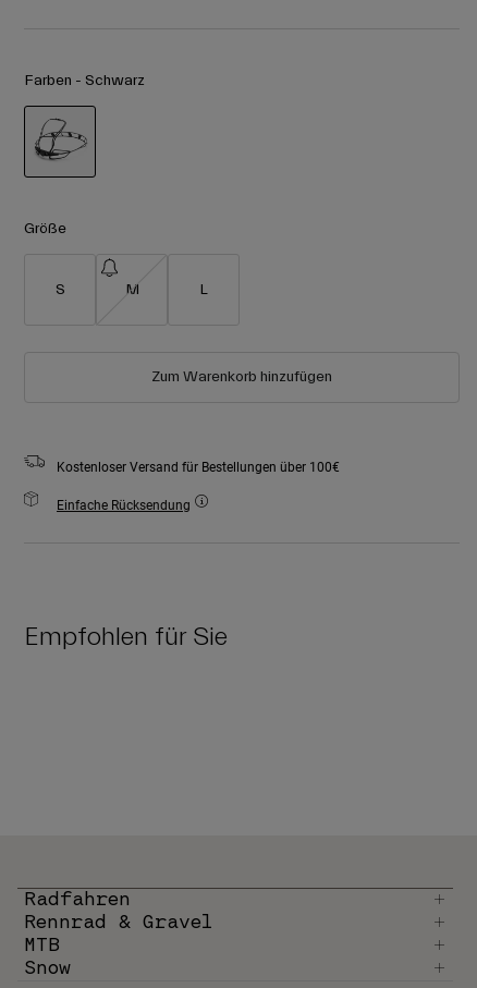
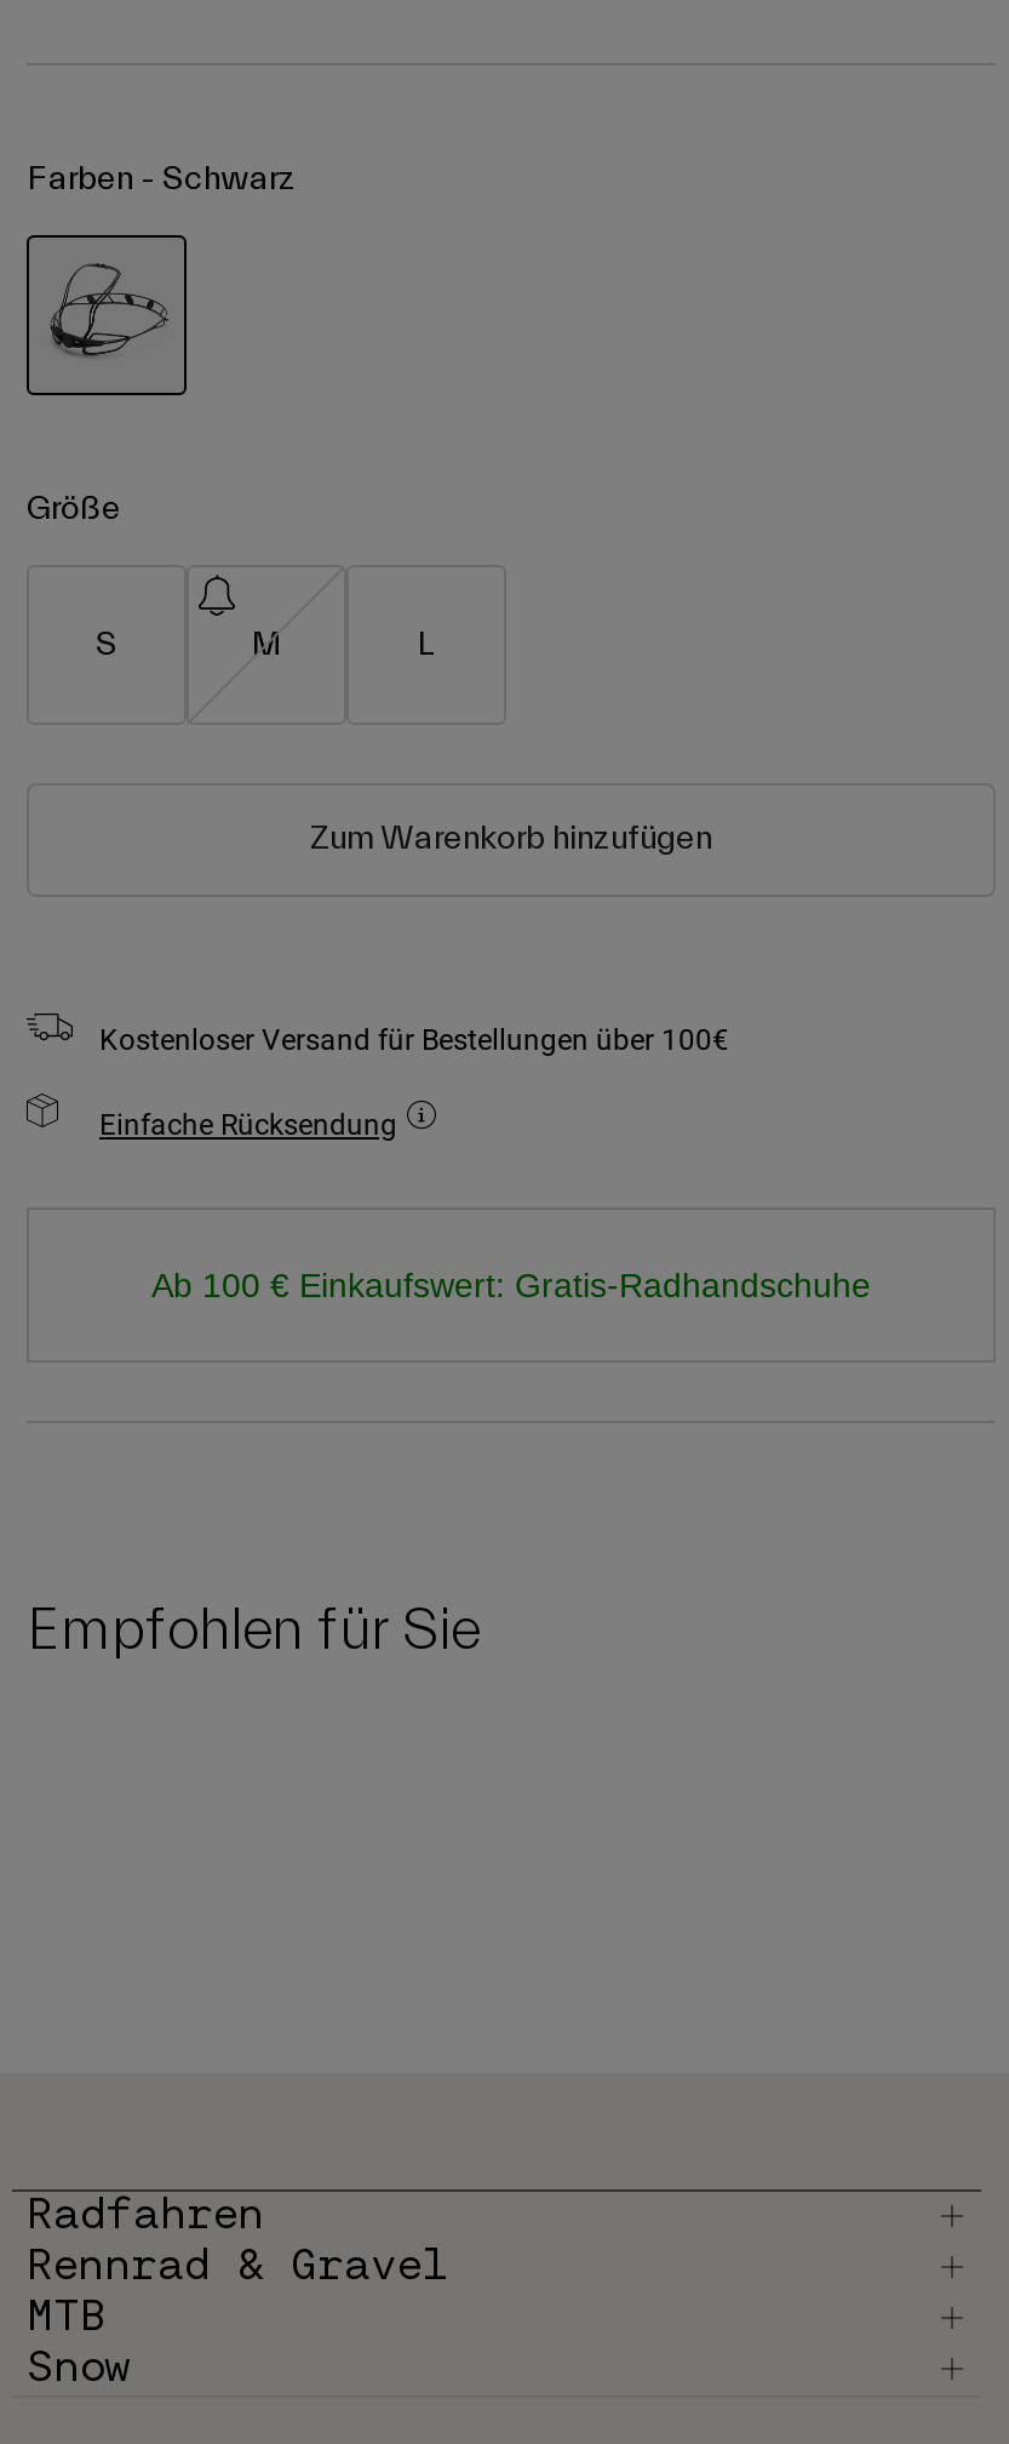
+ Ab 100 € Einkaufswert: Gratis-Radhandschuhe
